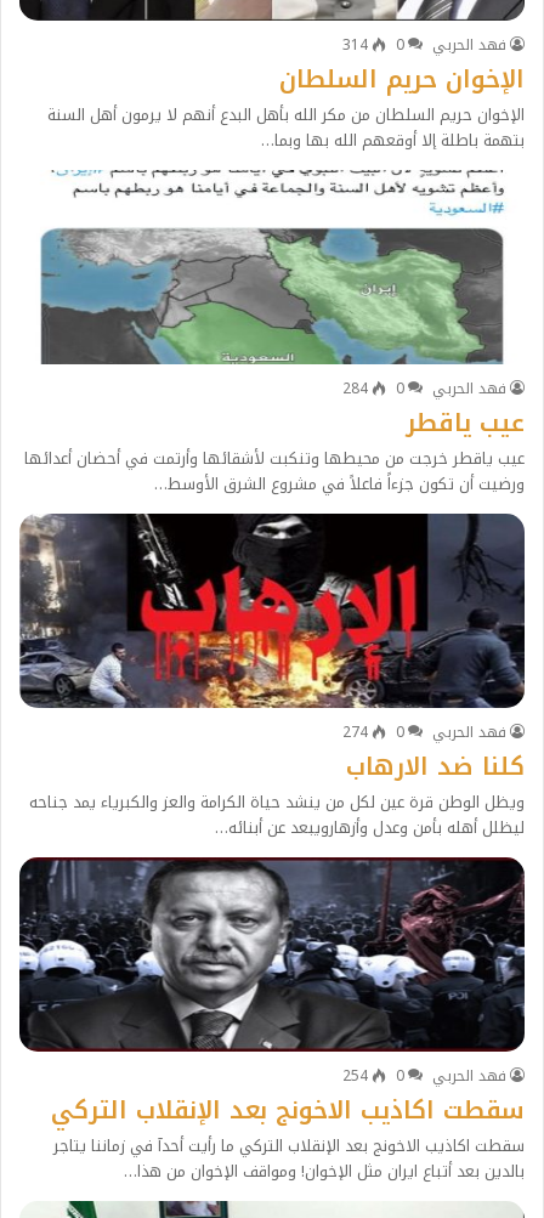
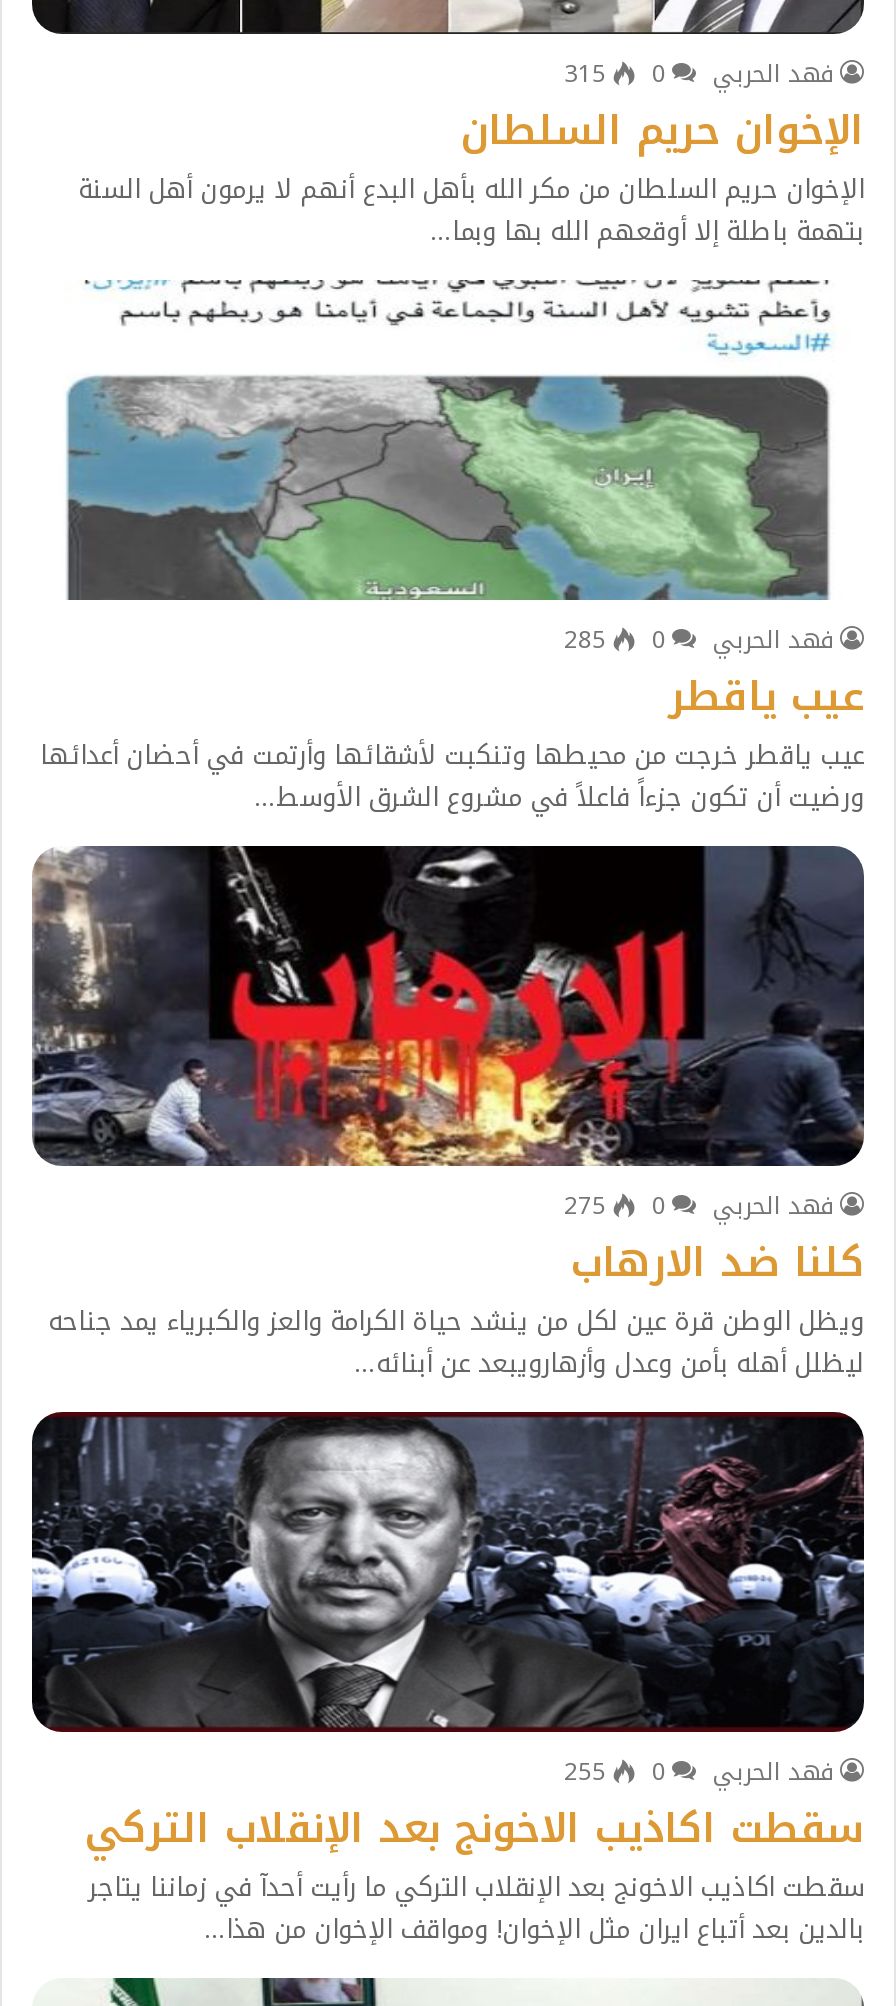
- فهد الحربي 0 314
+ فهد الحربي 0 315

- فهد الحربي 0 284
+ فهد الحربي 0 285

- فهد الحربي 0 274
+ فهد الحربي 0 275

- فهد الحربي 0 254
+ فهد الحربي 0 255
